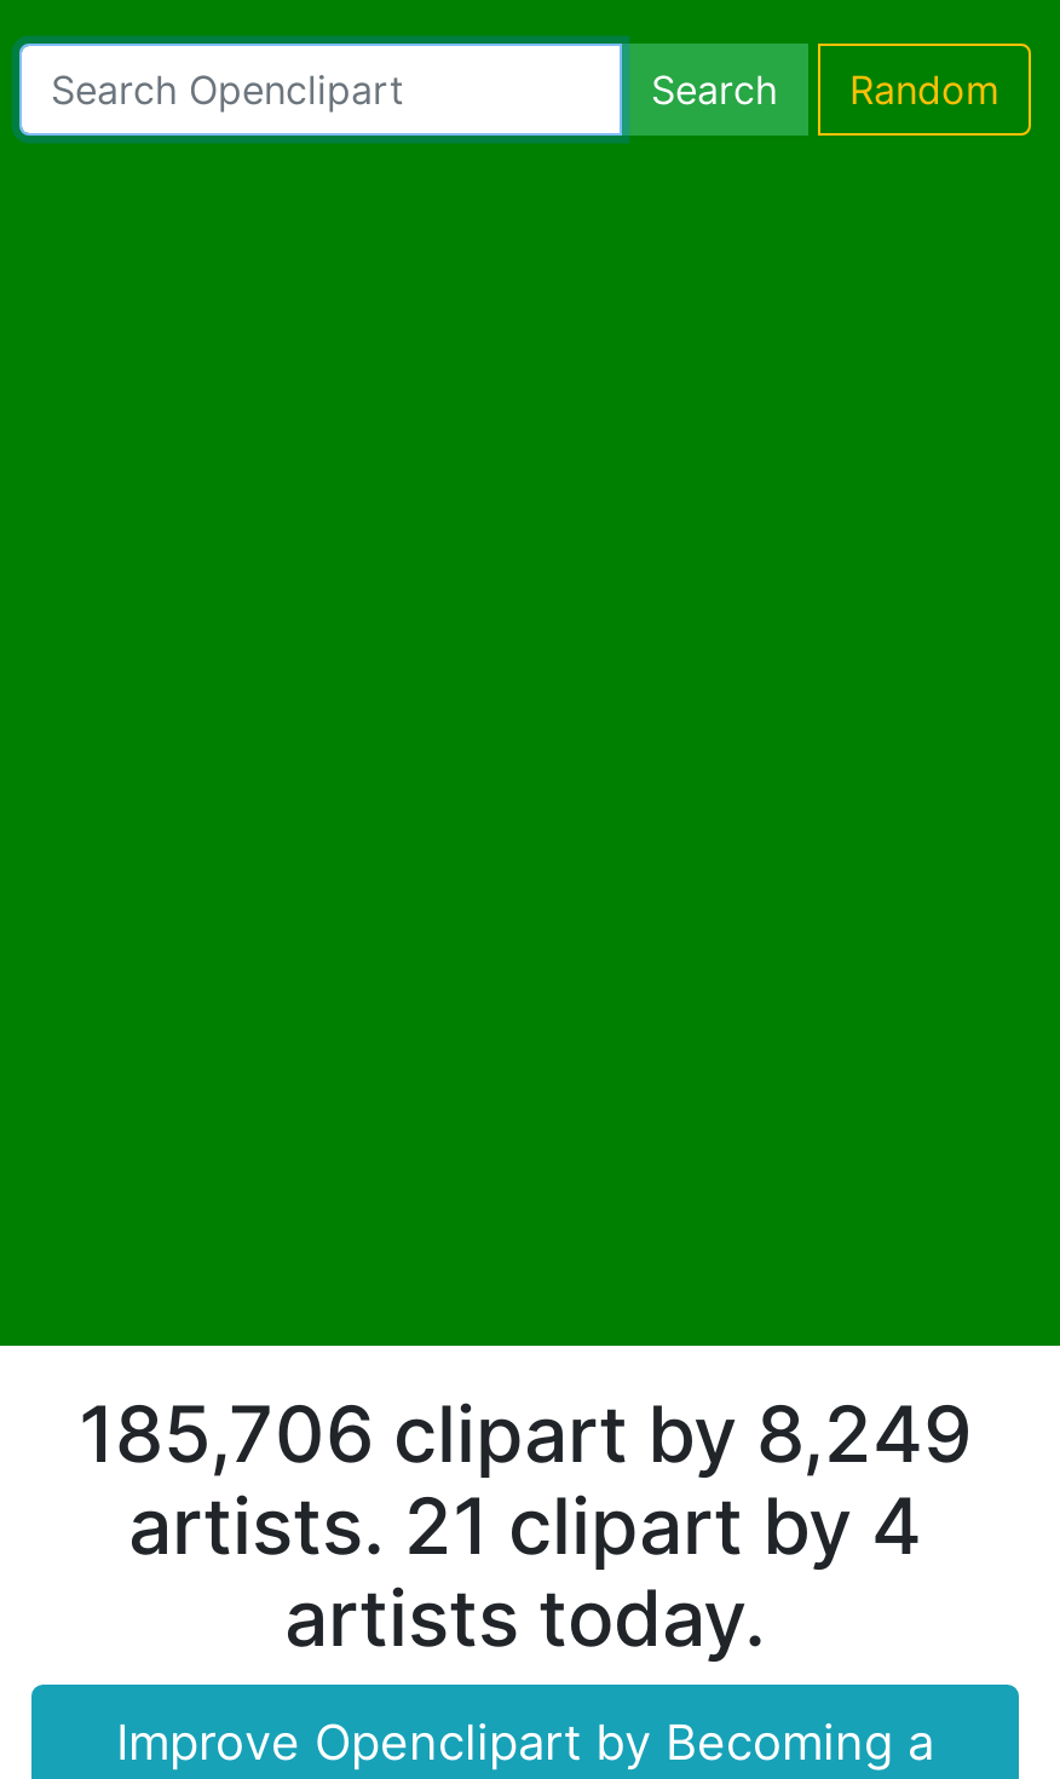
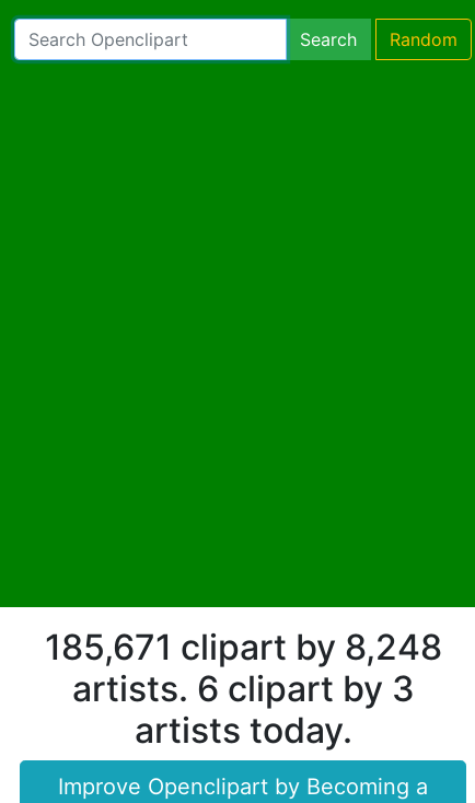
- 185,706 clipart by 8,249
+ 185,671 clipart by 8,248

- artists. 21 clipart by 4
+ artists. 6 clipart by 3
